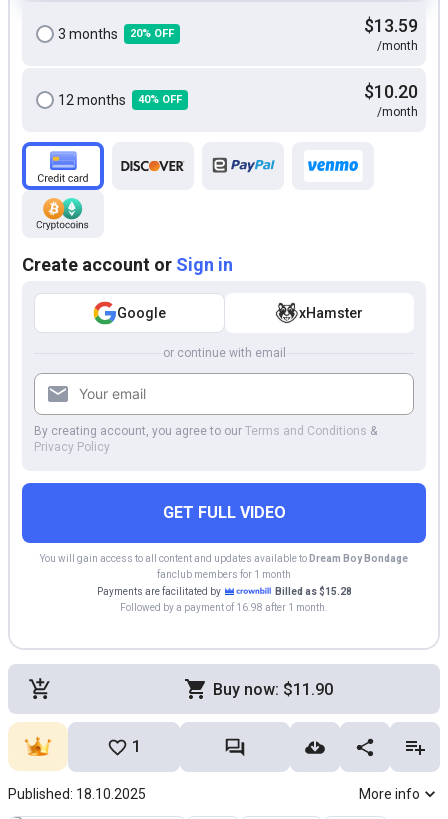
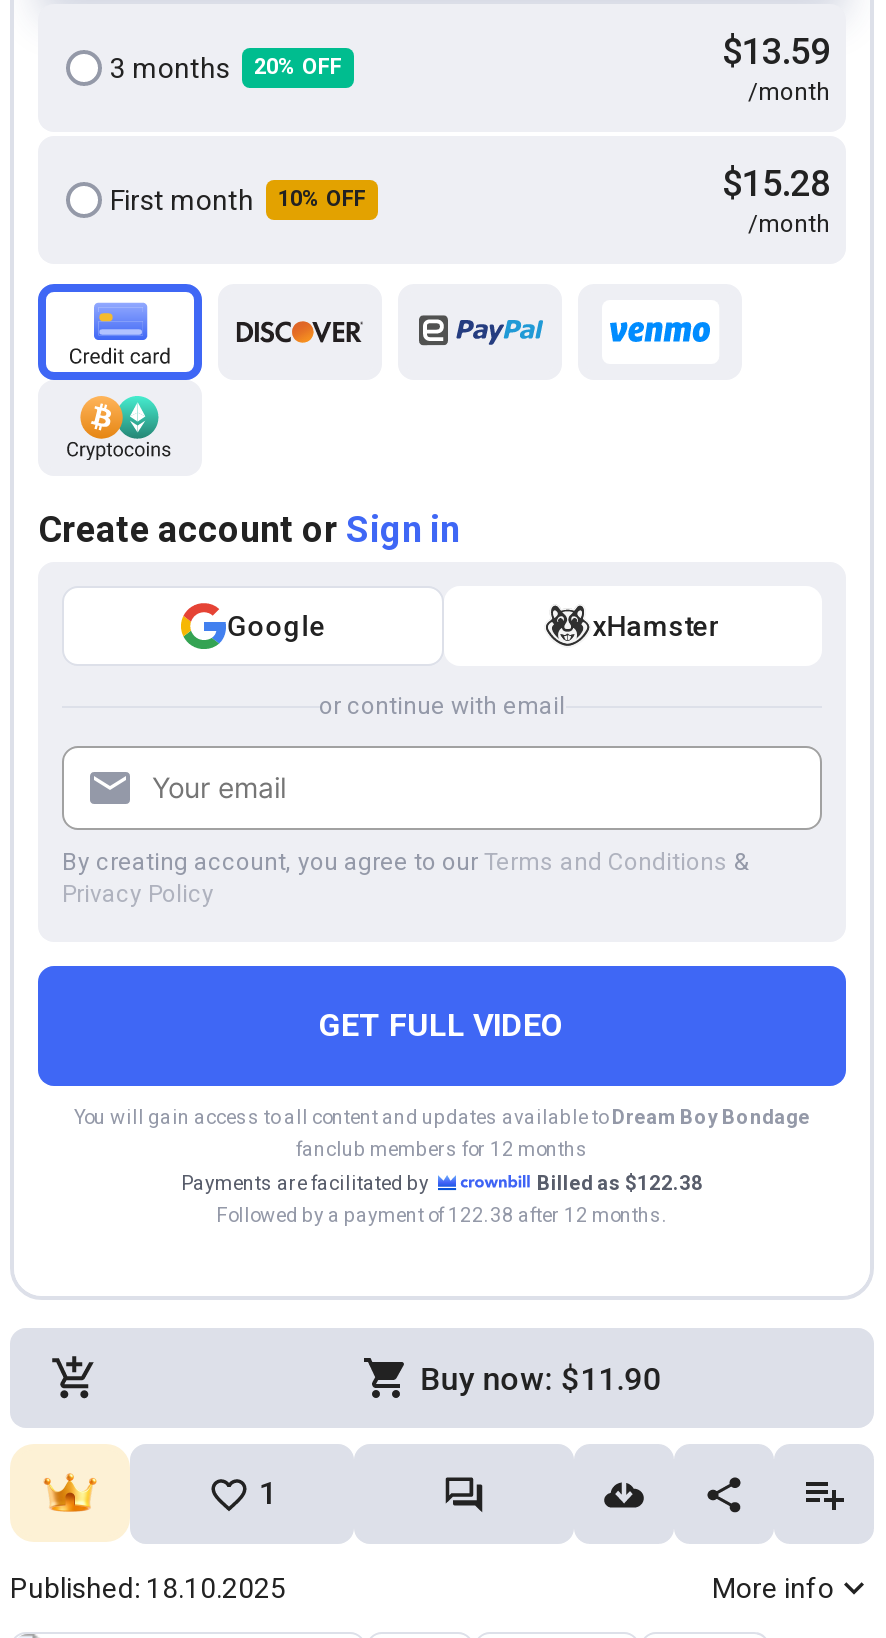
- 12 months
- 40% OFF
- $10.20
+ First month
+ 10% OFF
+ $15.28

- fanclub members for 1 month
+ fanclub members for 12 months

- Billed as $15.28
+ Billed as $122.38

- Followed by a payment of 16.98 after 1 month.
+ Followed by a payment of 122.38 after 12 months.
